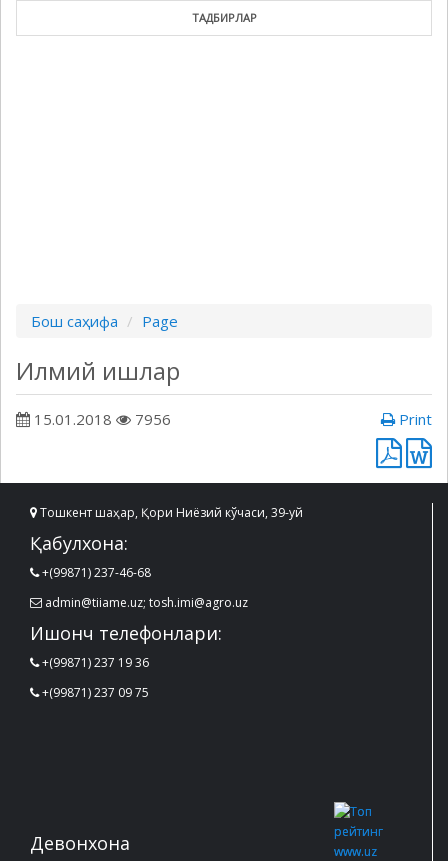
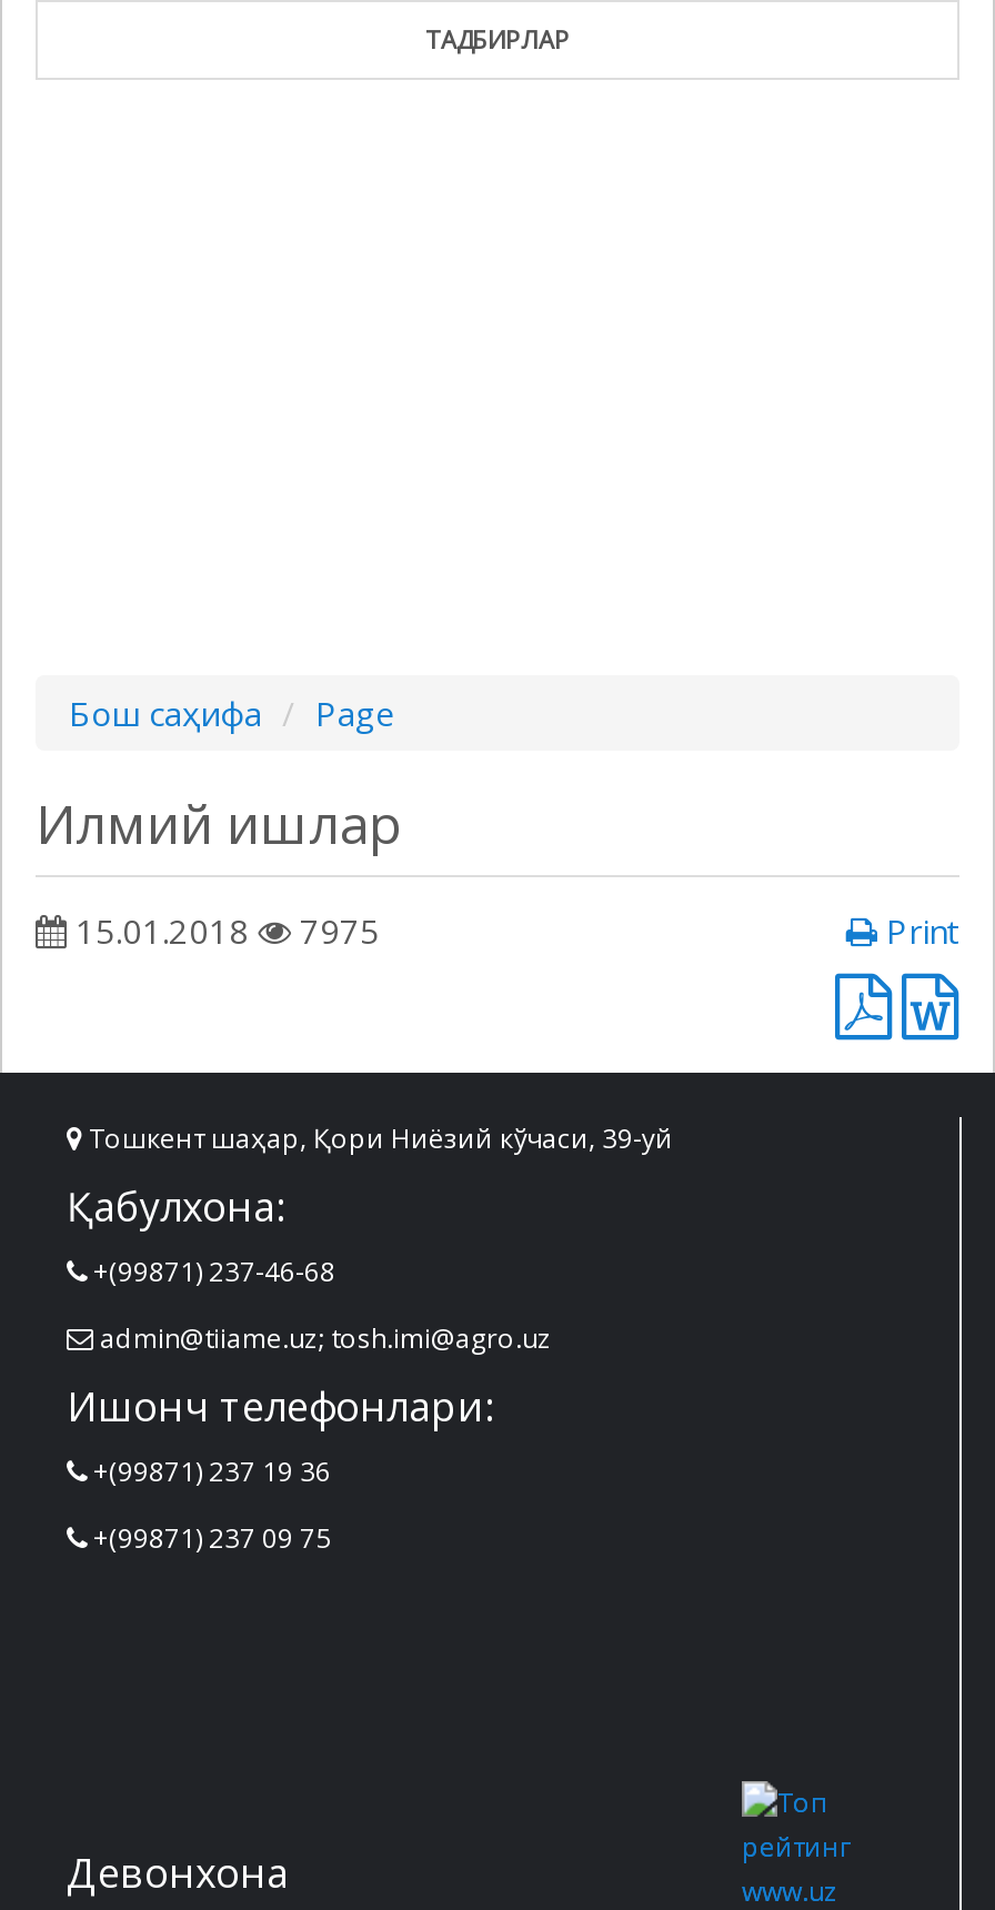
- 15.01.2018 7956
+ 15.01.2018 7975
